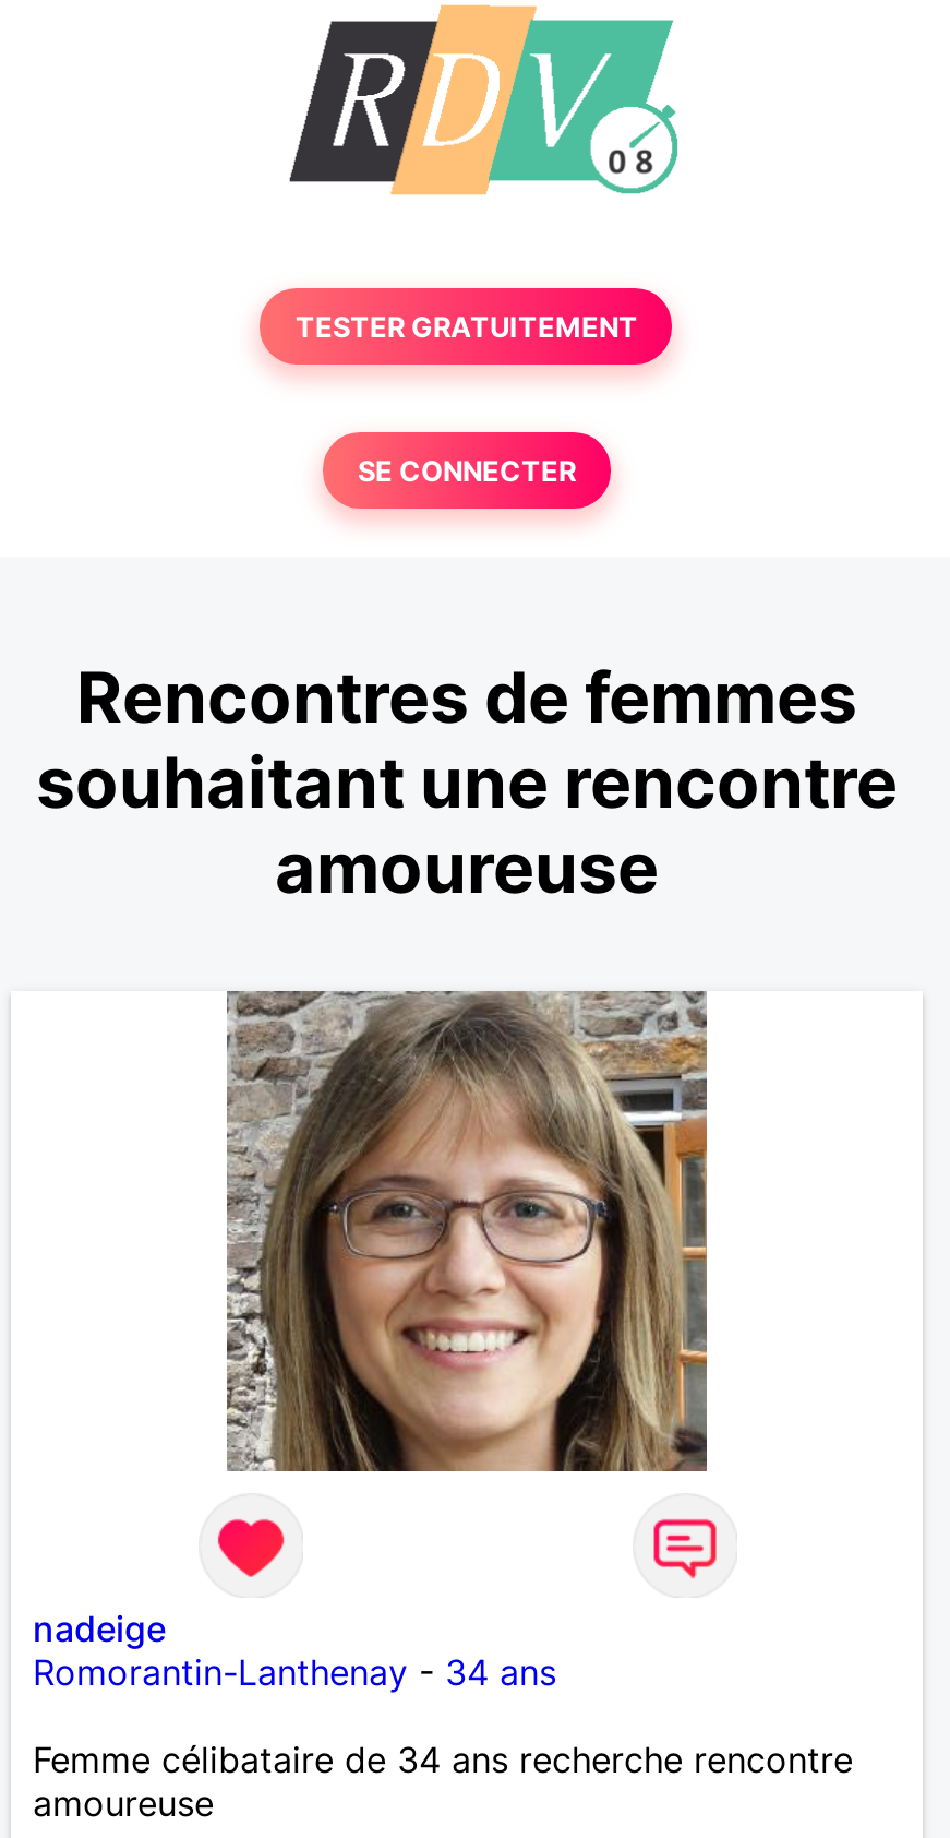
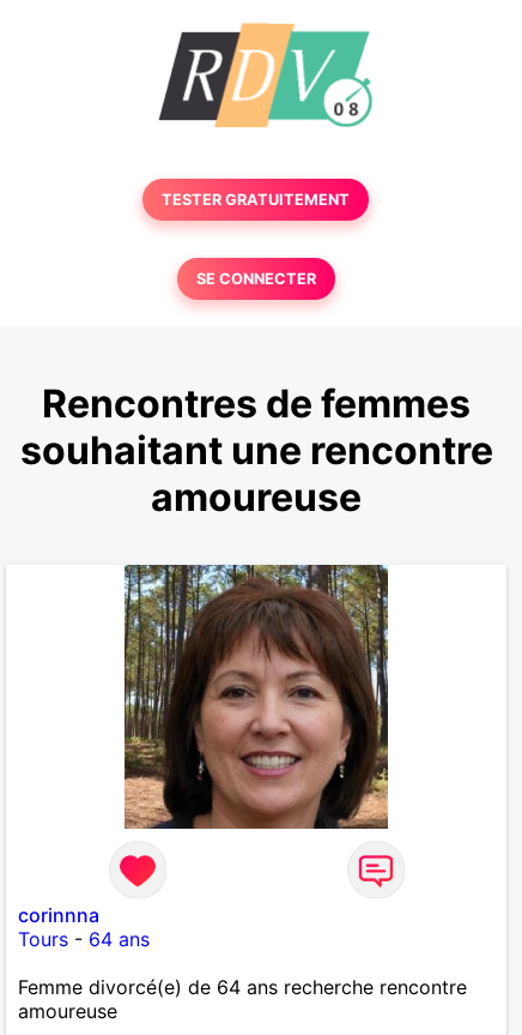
- [image]
+ [image]

- nadeige
- Romorantin-Lanthenay - 34 ans
+ corinnna
+ Tours - 64 ans

- Femme célibataire de 34 ans recherche rencontre
+ Femme divorcé(e) de 64 ans recherche rencontre
